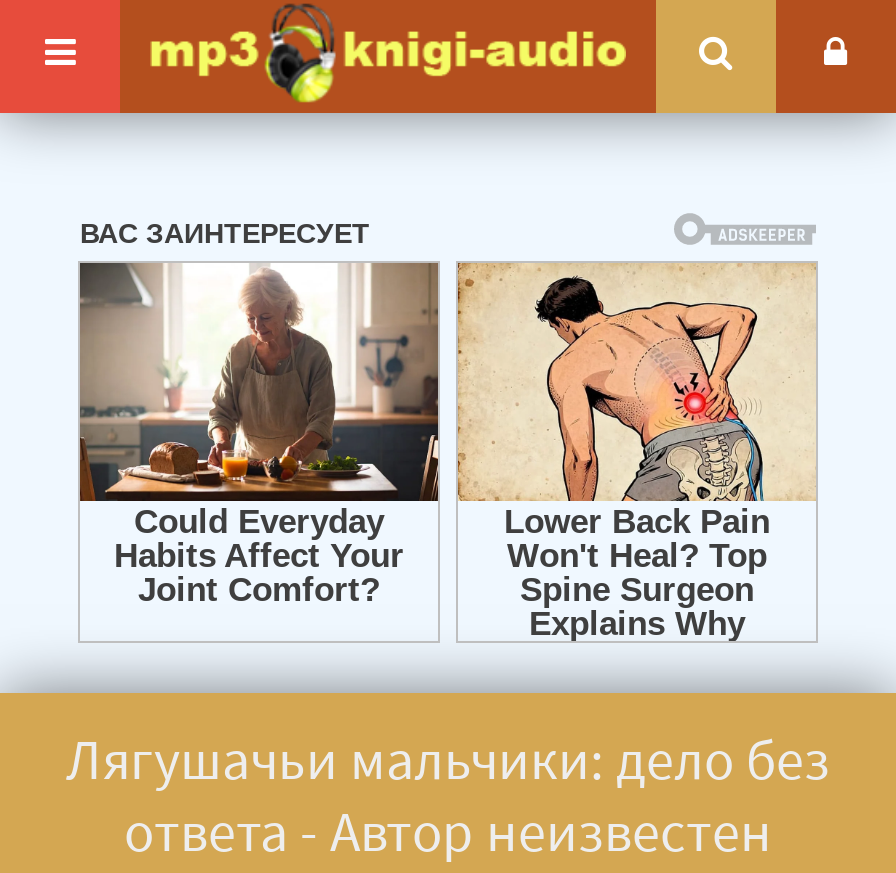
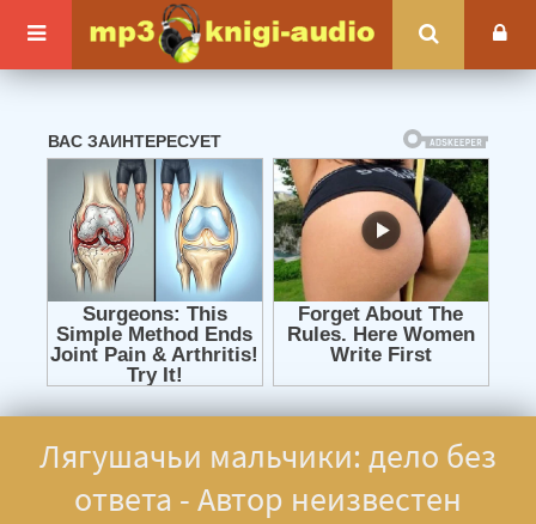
- [image]
+ [image]

- [image]
+ [image]
